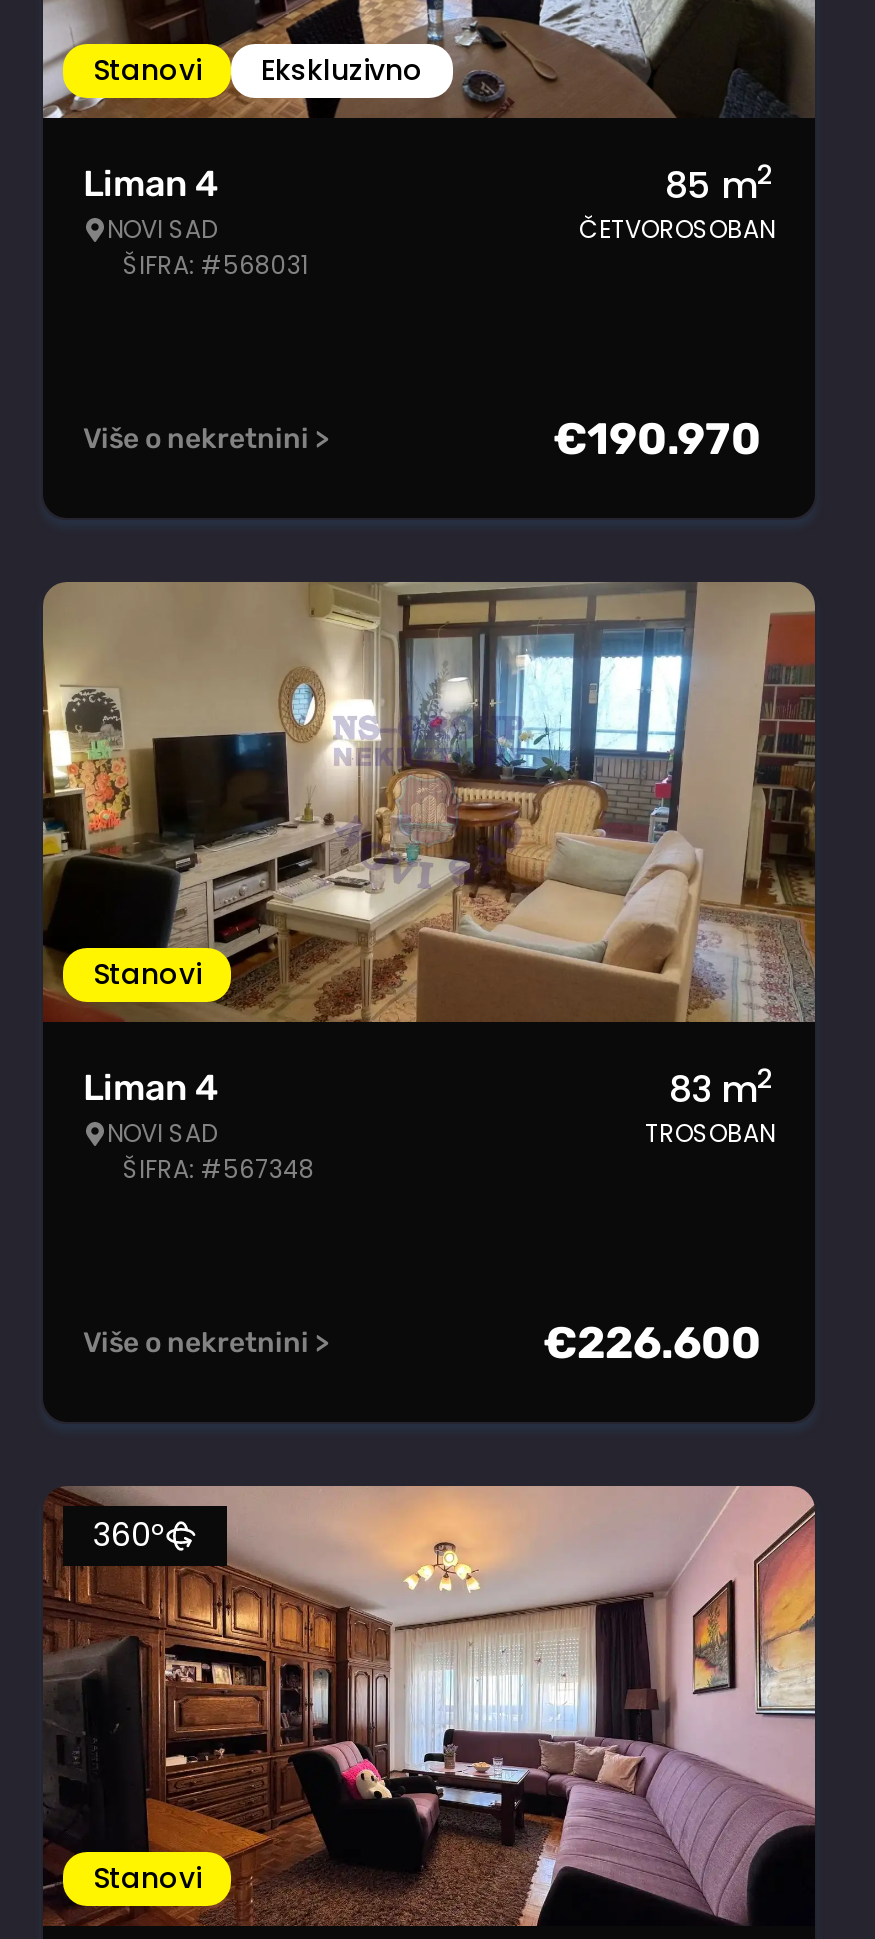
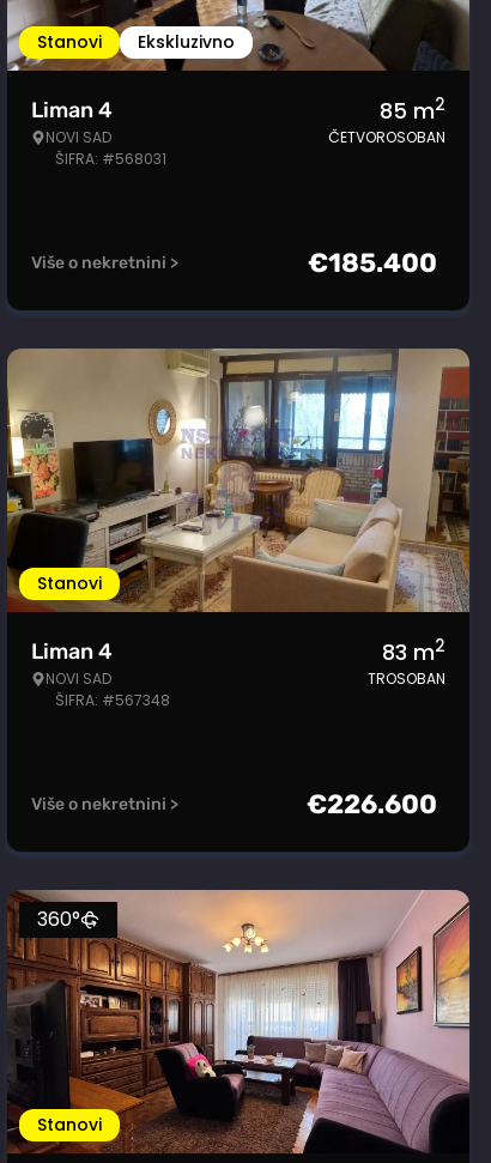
- €190.970
+ €185.400
